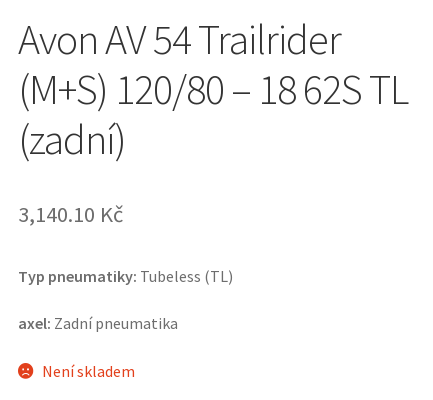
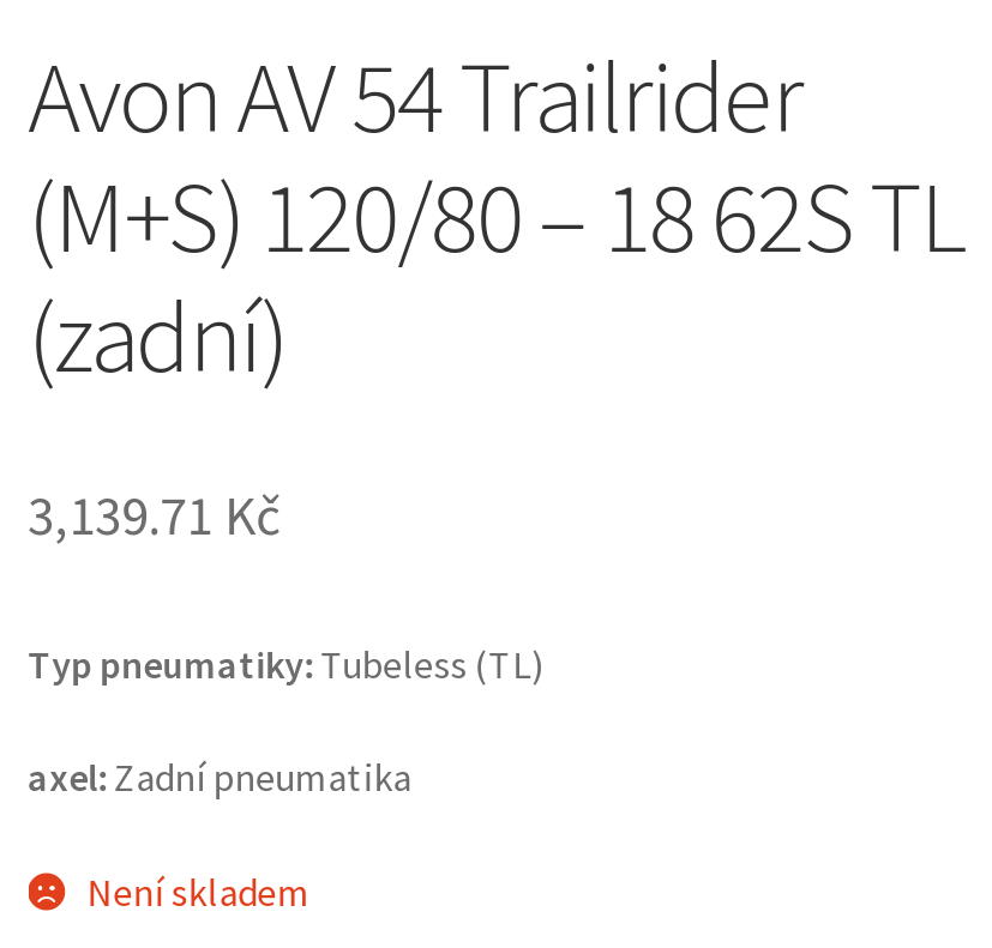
- 3,140.10 Kč
+ 3,139.71 Kč
